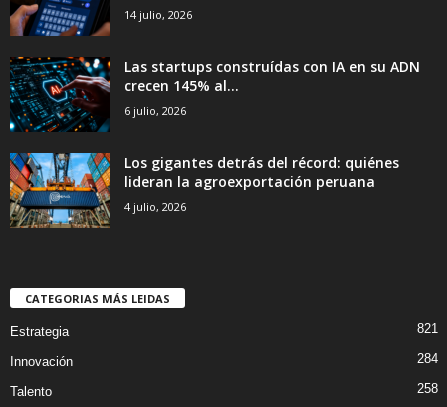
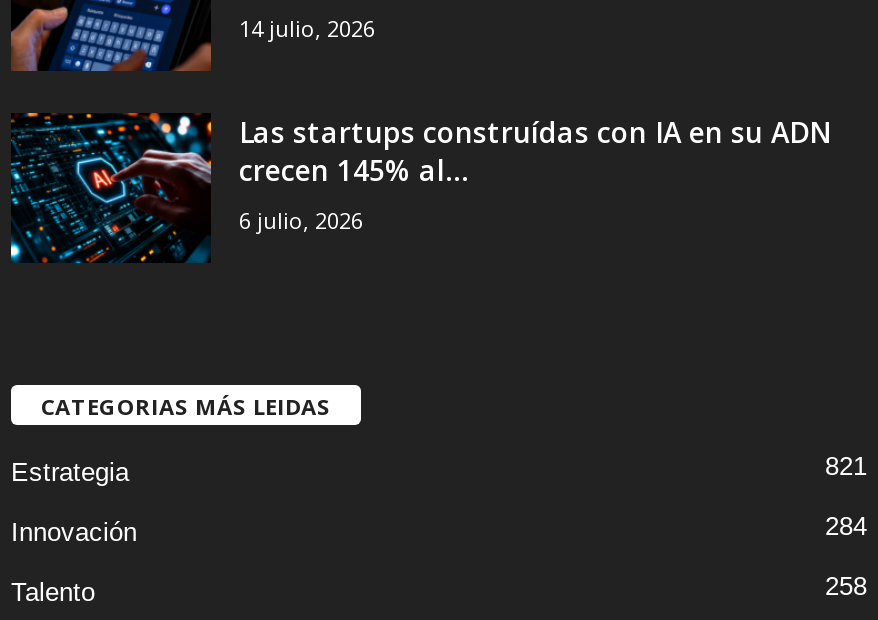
- [image]
- Los gigantes detrás del récord: quiénes
- lideran la agroexportación peruana
- 4 julio, 2026
